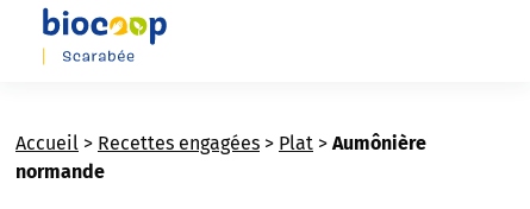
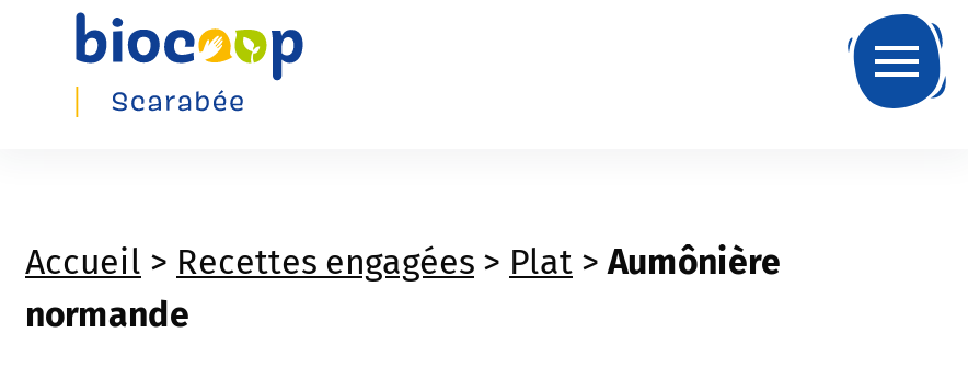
+ [image]
